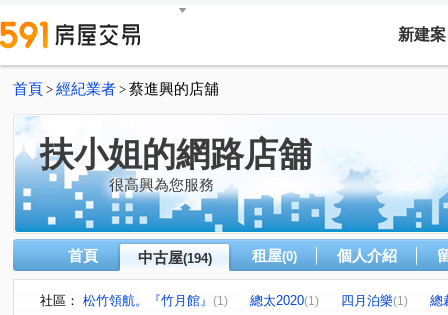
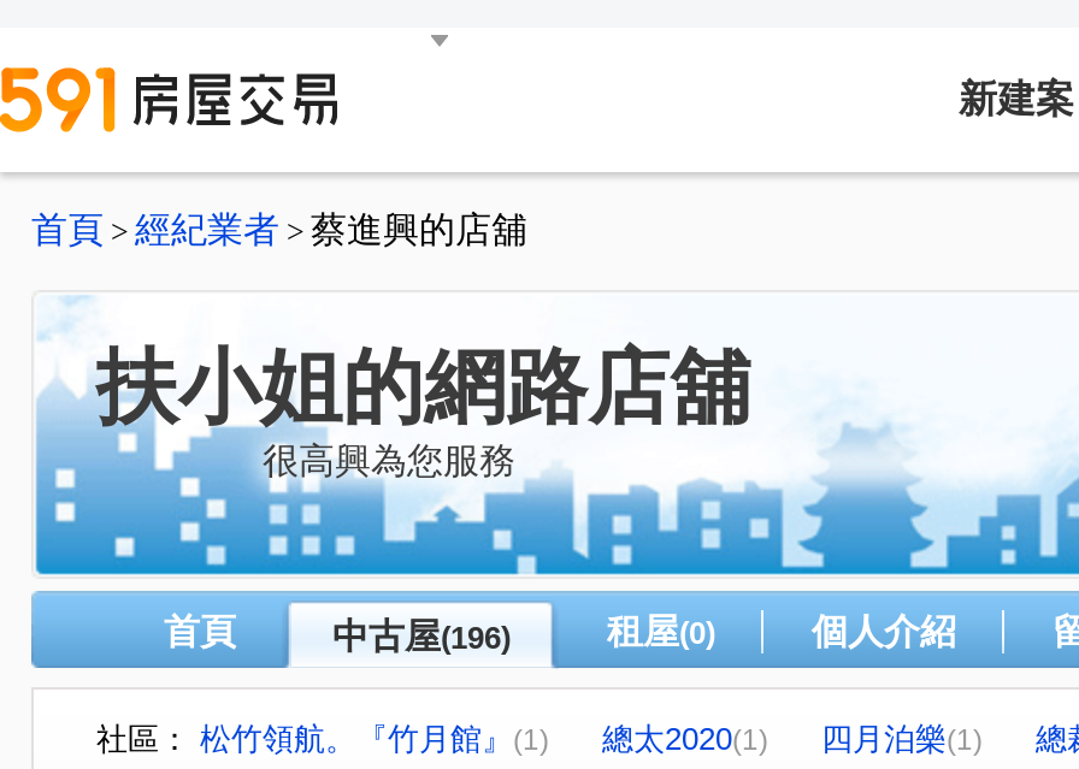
- 中古屋(194)
+ 中古屋(196)
